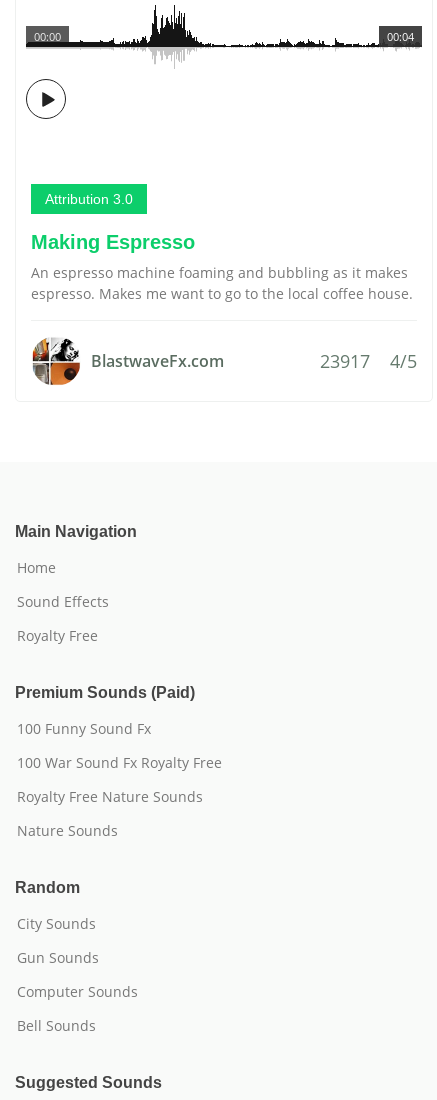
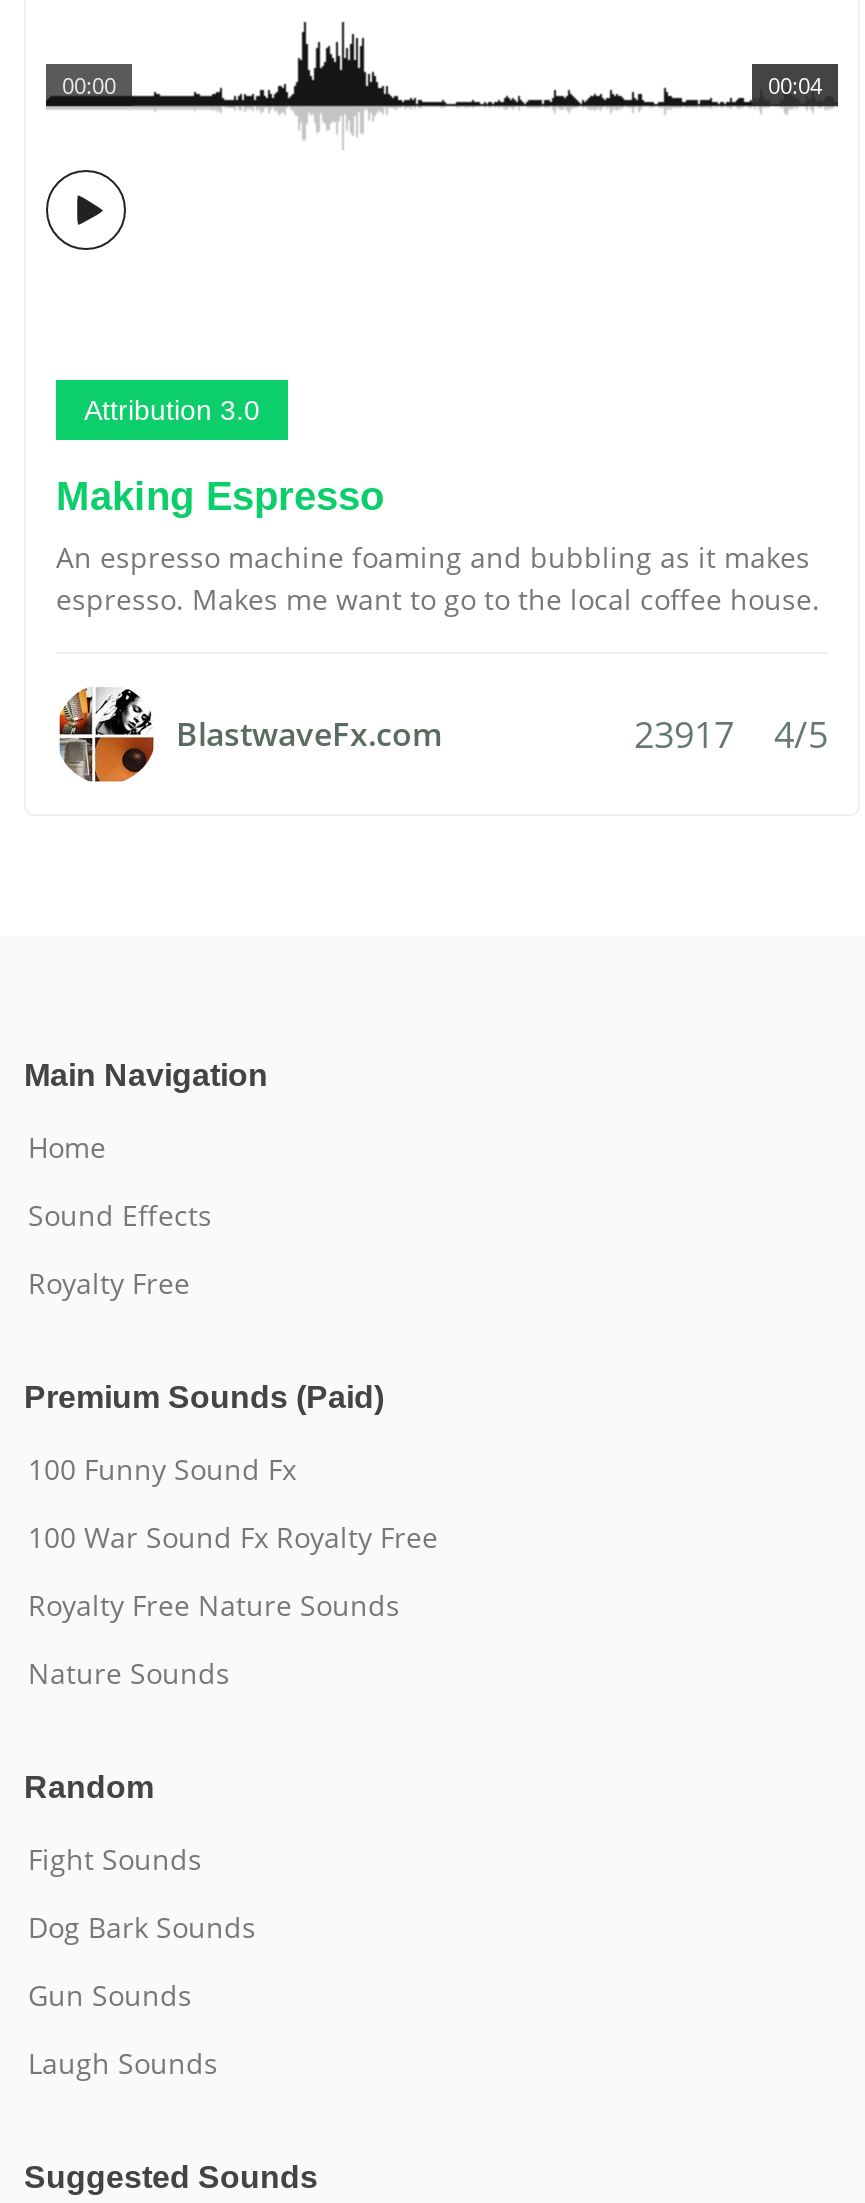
- City Sounds
+ Fight Sounds
+ Dog Bark Sounds

moved down: Gun Sounds

- Computer Sounds
- Bell Sounds
+ Laugh Sounds
